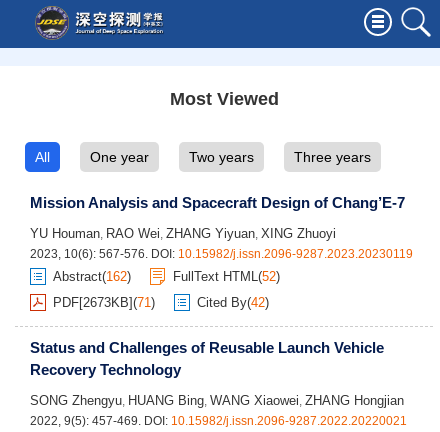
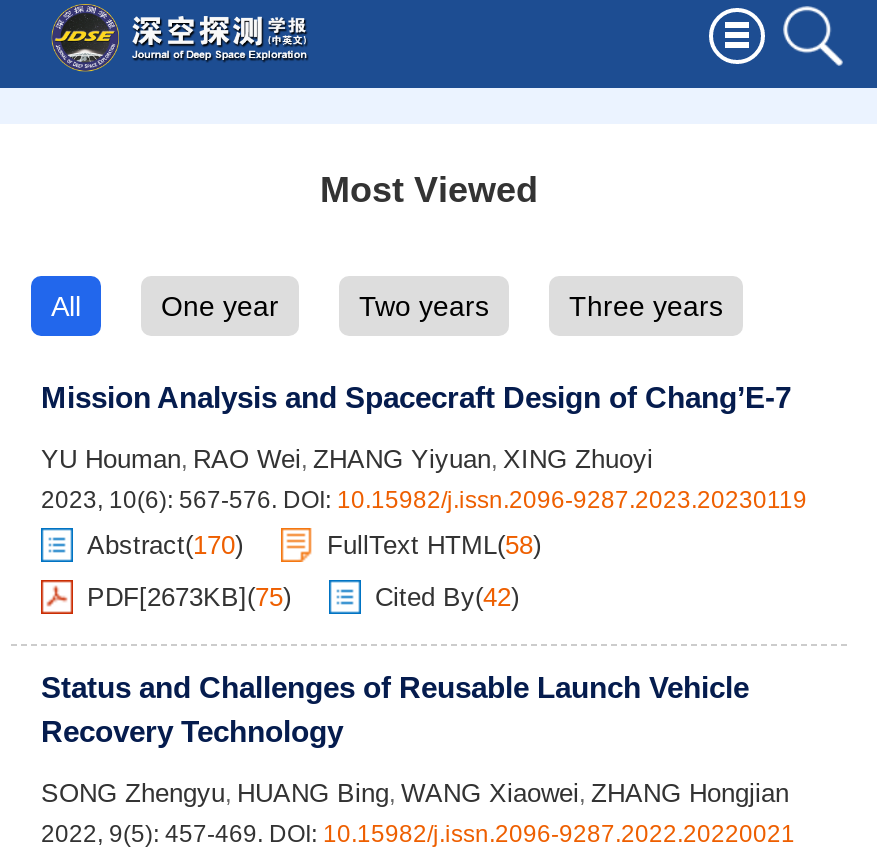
- Abstract(162)
+ Abstract(170)

- FullText HTML(52)
+ FullText HTML(58)

- PDF[2673KB](71)
+ PDF[2673KB](75)
